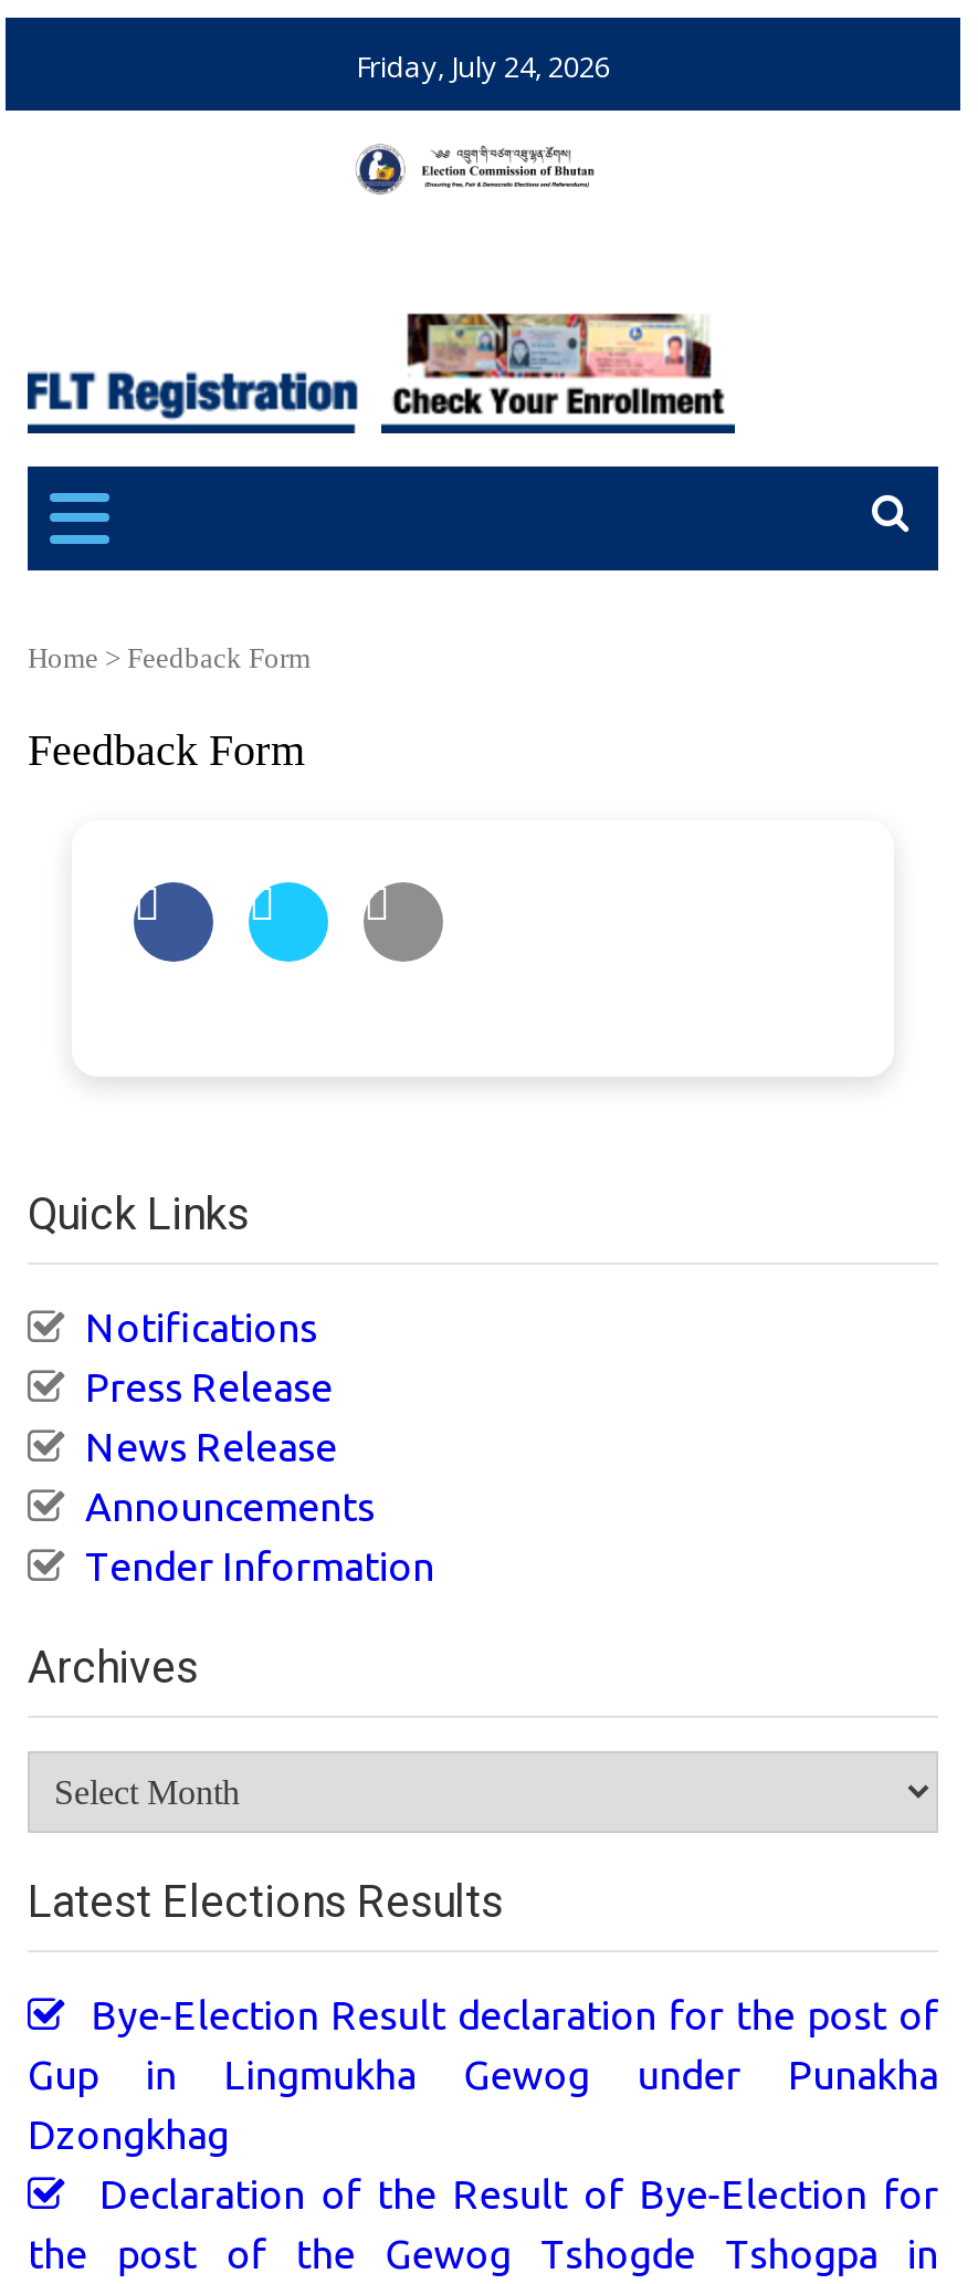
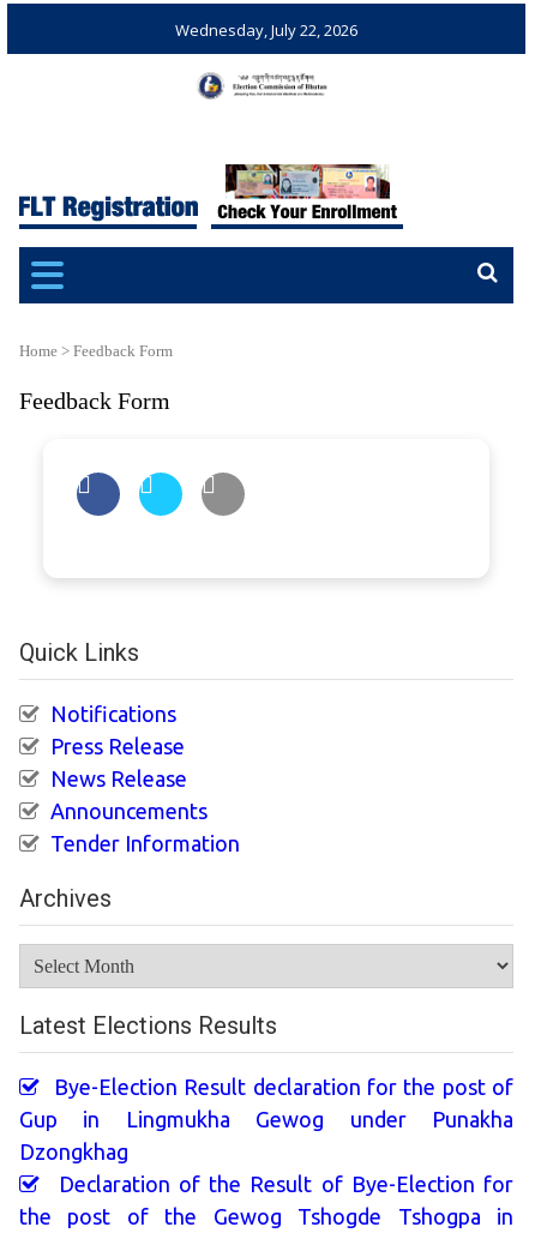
- Friday, July 24, 2026
+ Wednesday, July 22, 2026
